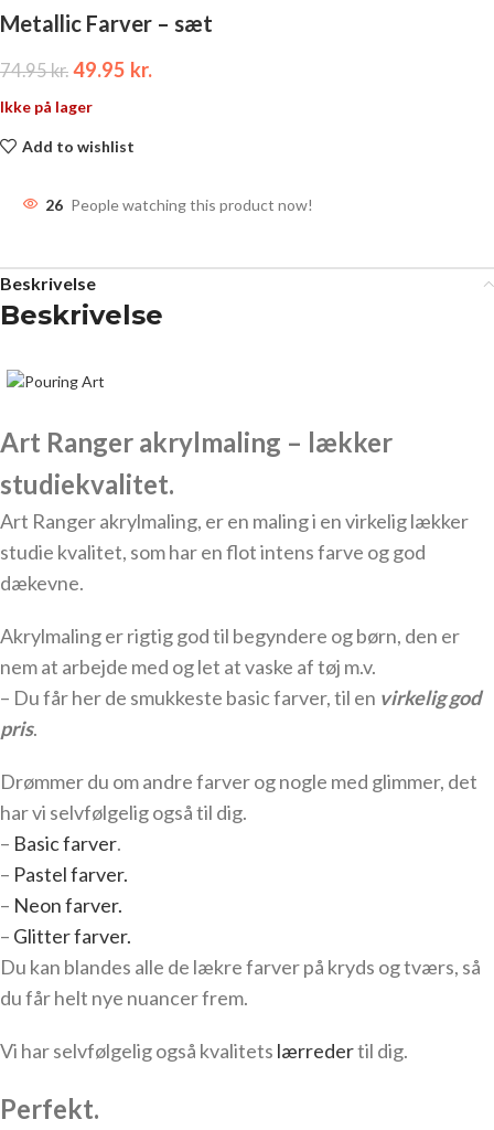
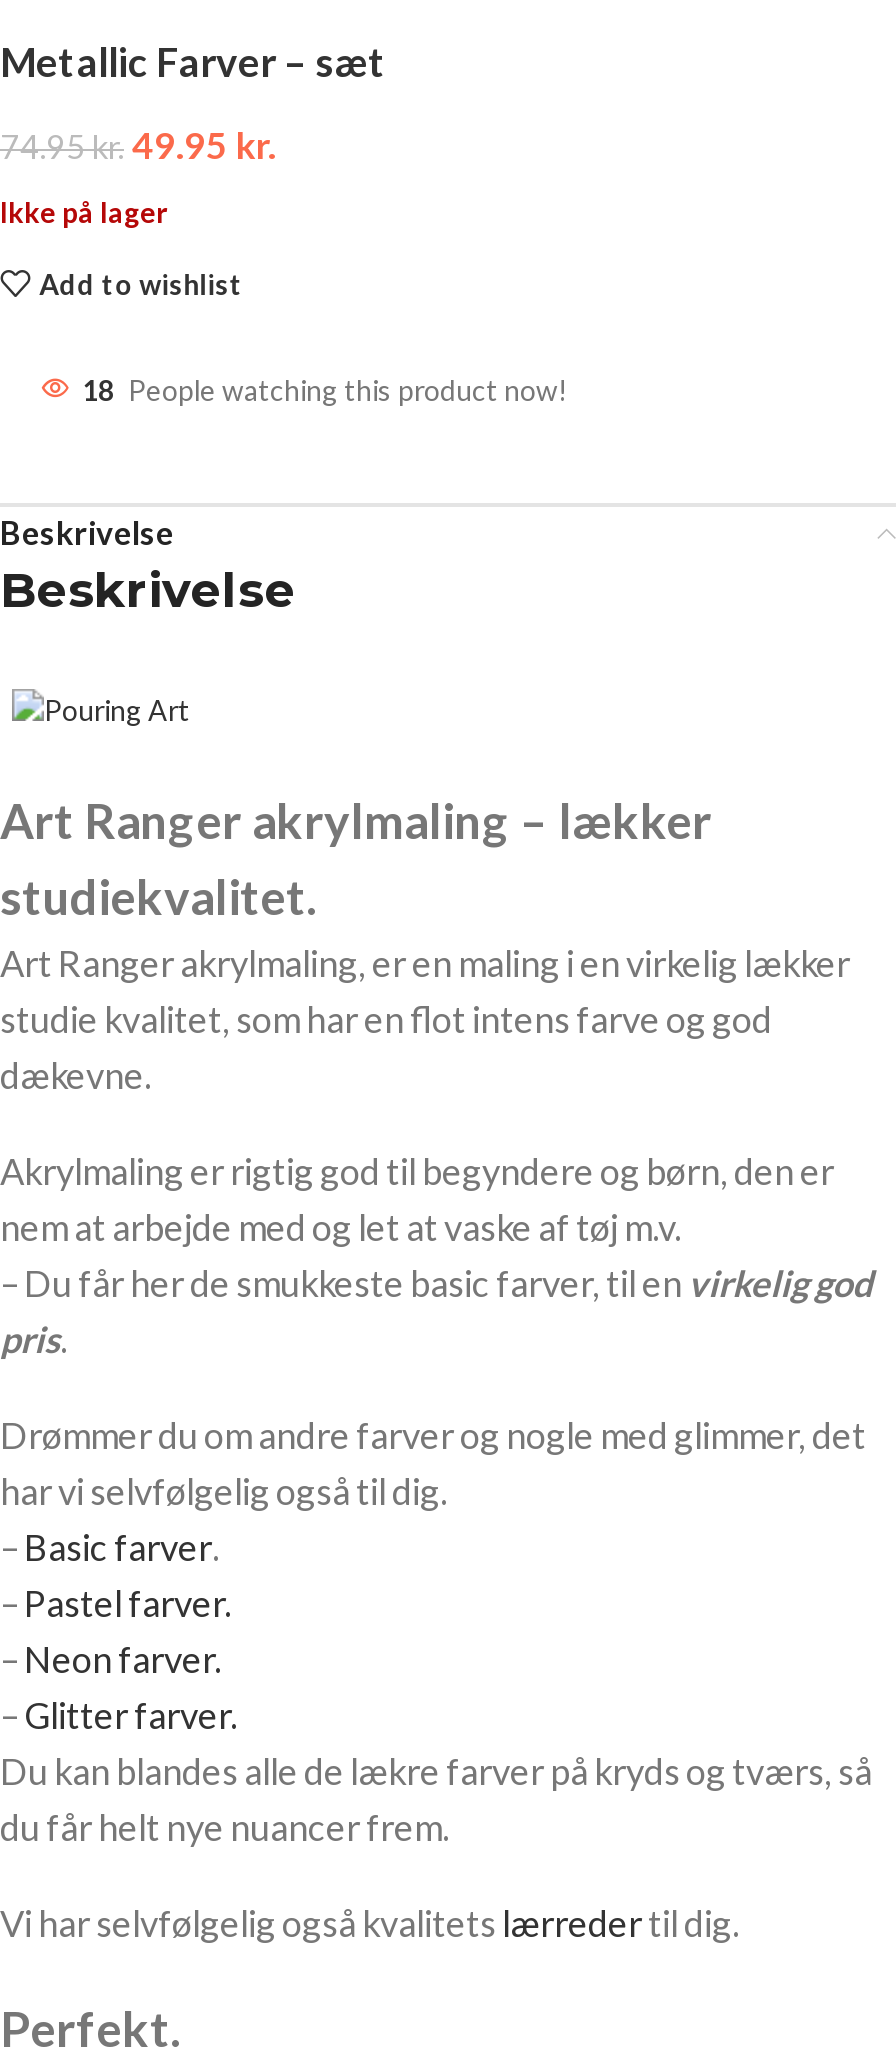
- 26 People watching this product now!
+ 18 People watching this product now!
